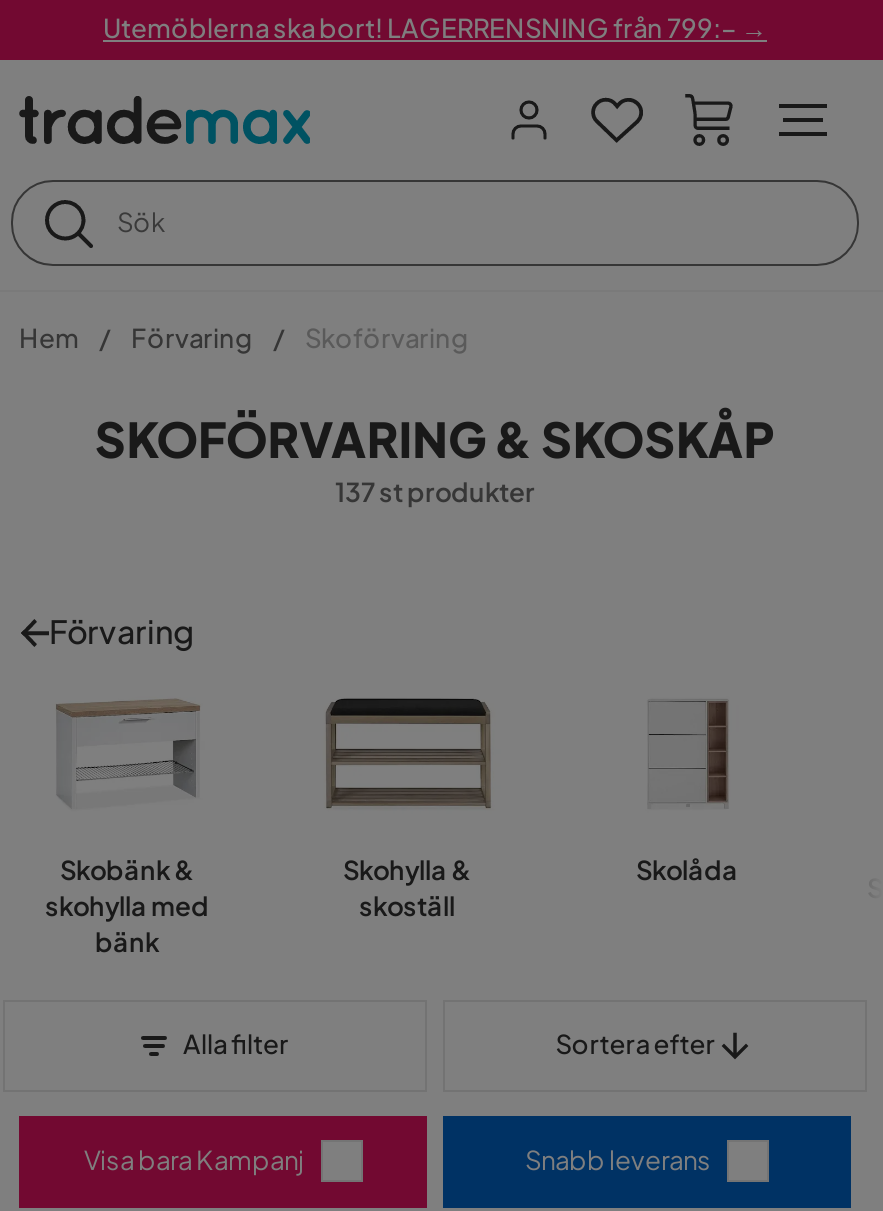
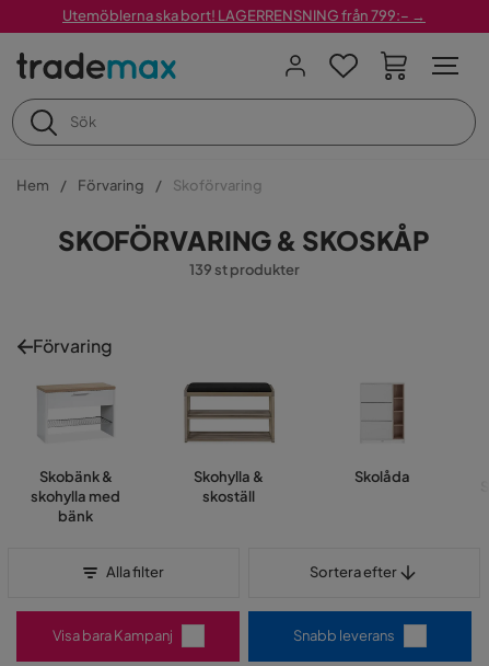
- 137 st produkter
+ 139 st produkter
